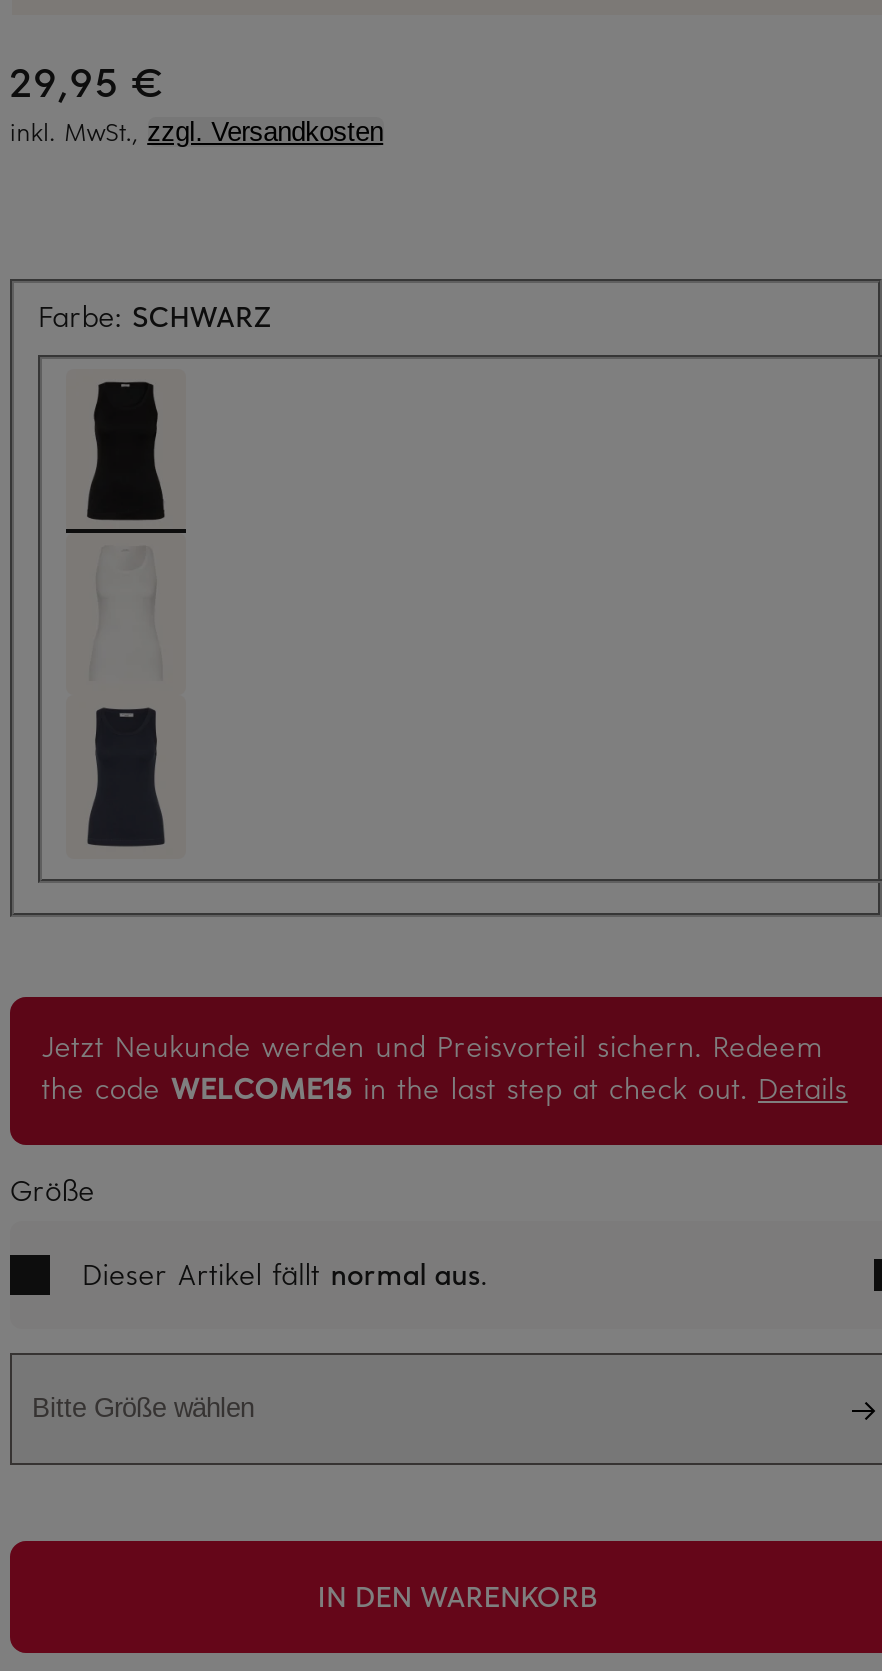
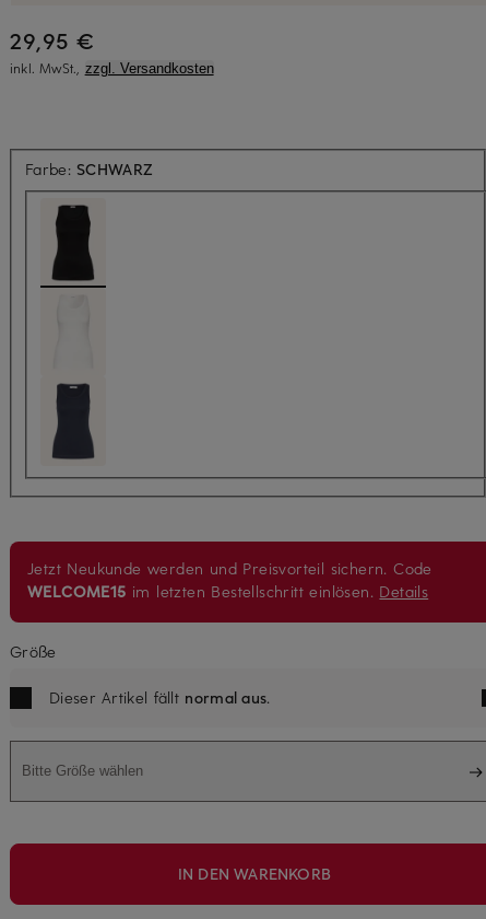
- Jetzt Neukunde werden und Preisvorteil sichern. Redeem
- the code WELCOME15 in the last step at check out. Details
+ Jetzt Neukunde werden und Preisvorteil sichern. Code
+ WELCOME15 im letzten Bestellschritt einlösen. Details
